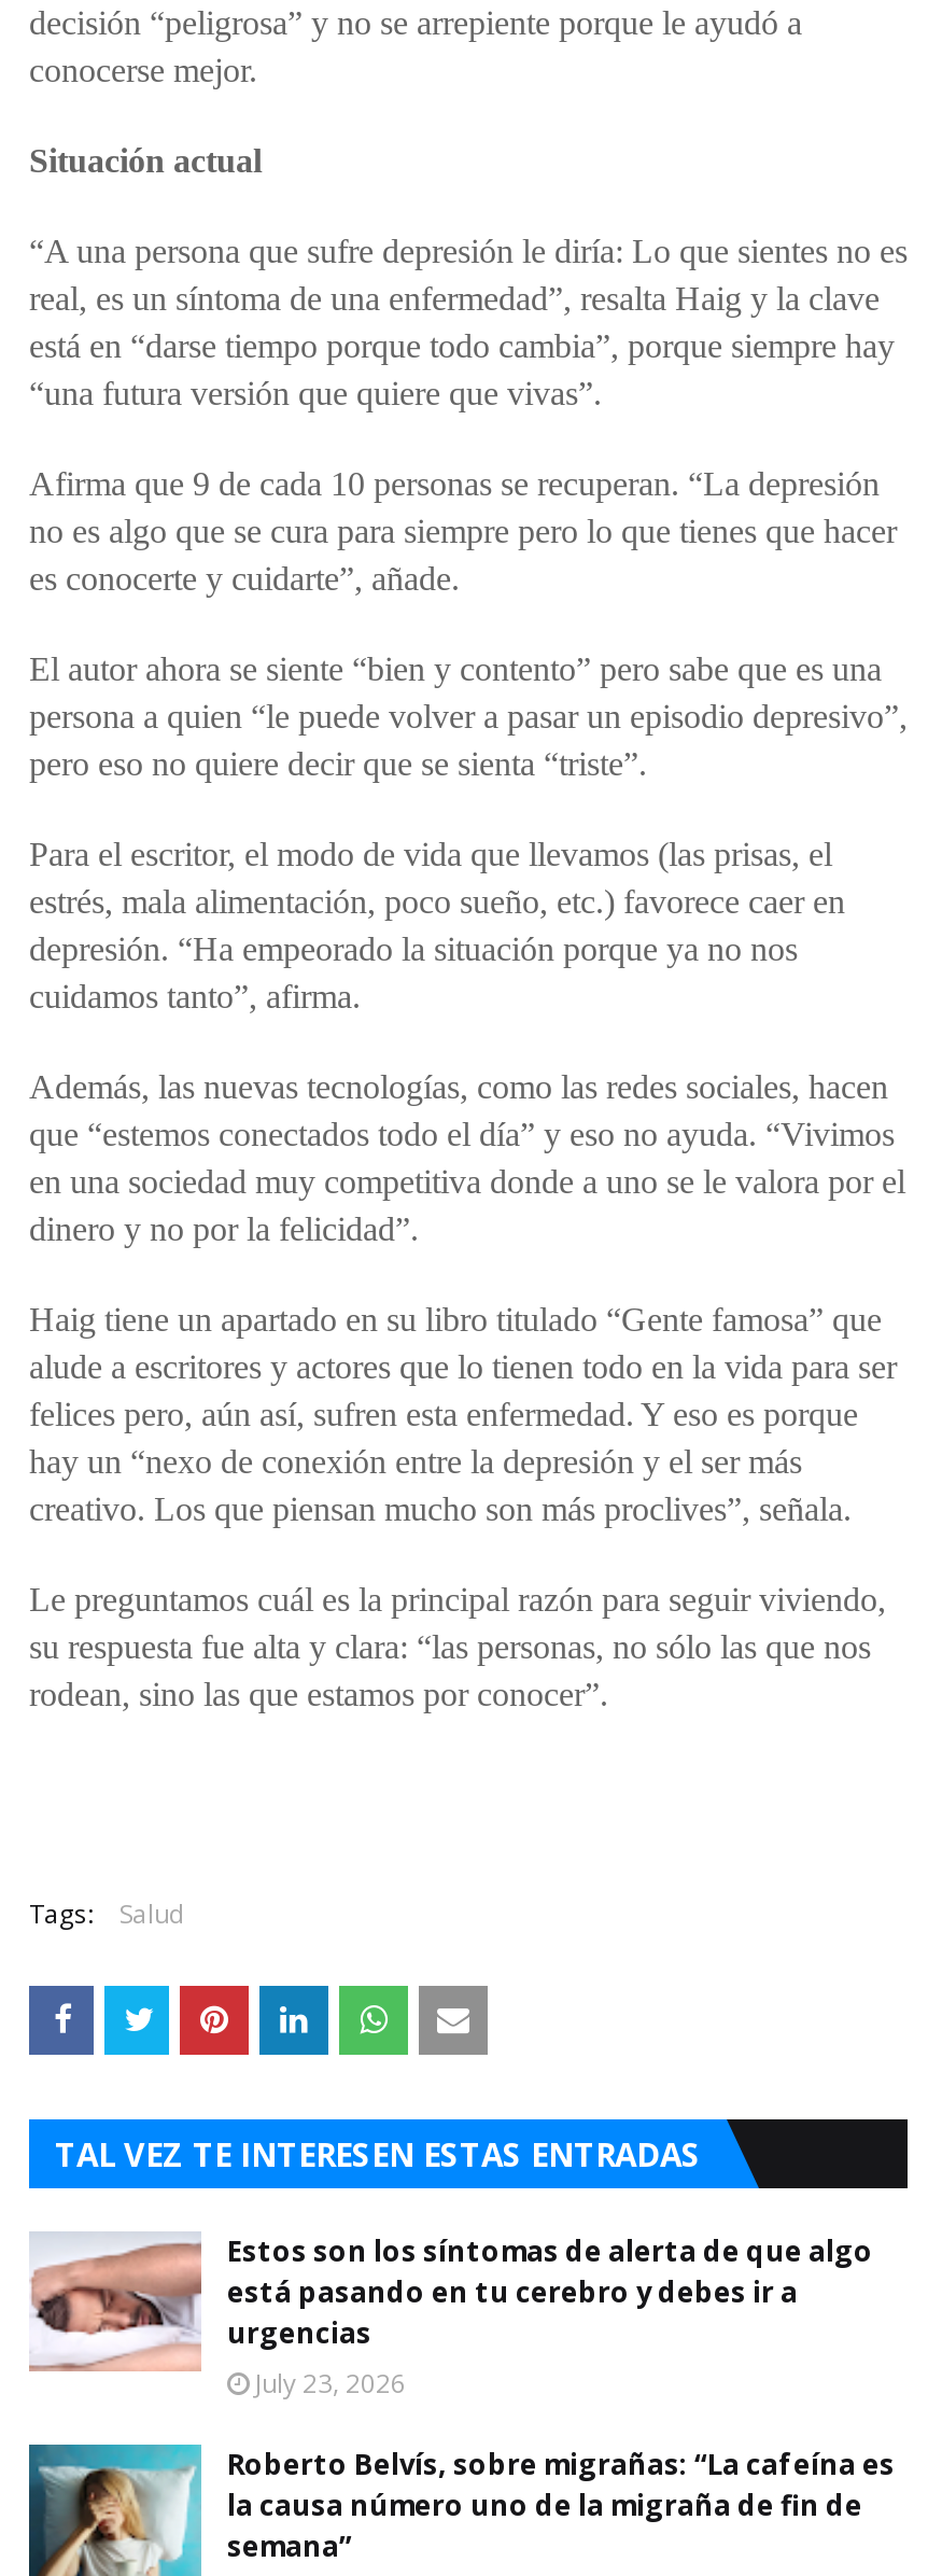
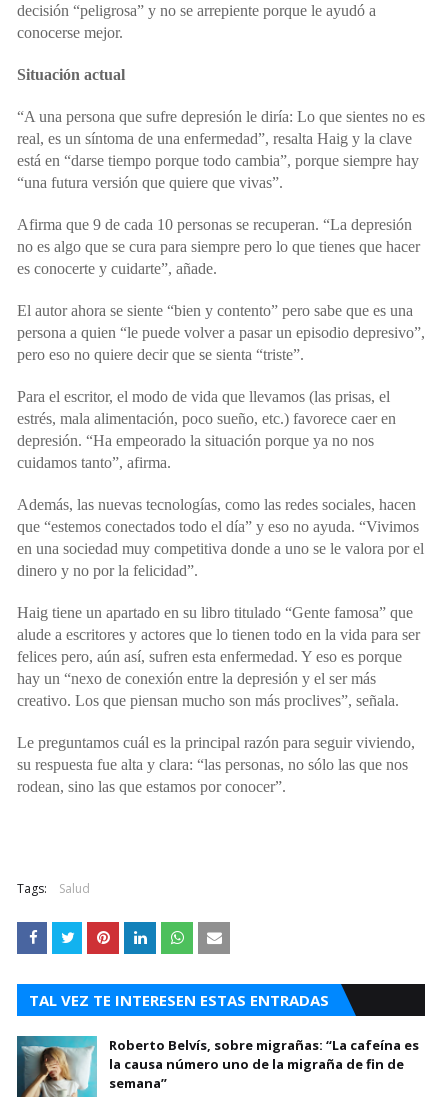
- [image]
- Estos son los síntomas de alerta de que algo
- está pasando en tu cerebro y debes ir a
- urgencias
- July 23, 2026
